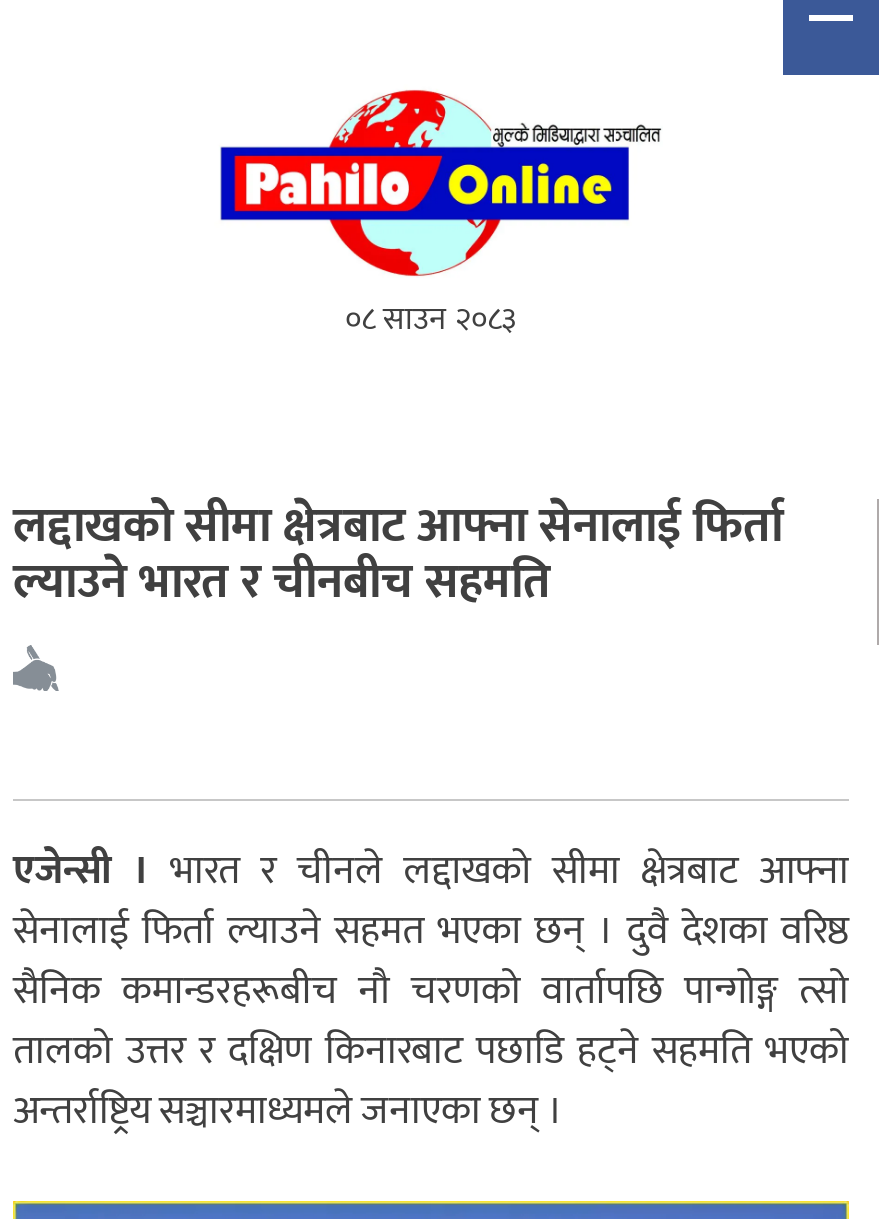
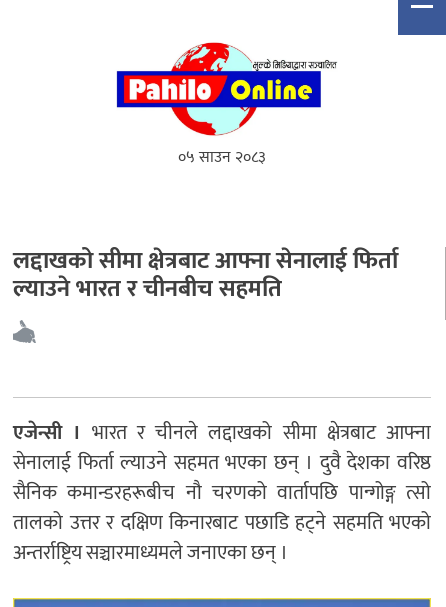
- ०८ साउन २०८३
+ ०५ साउन २०८३
